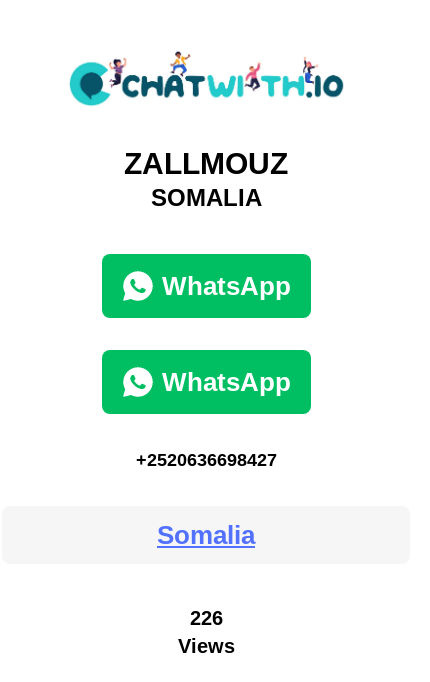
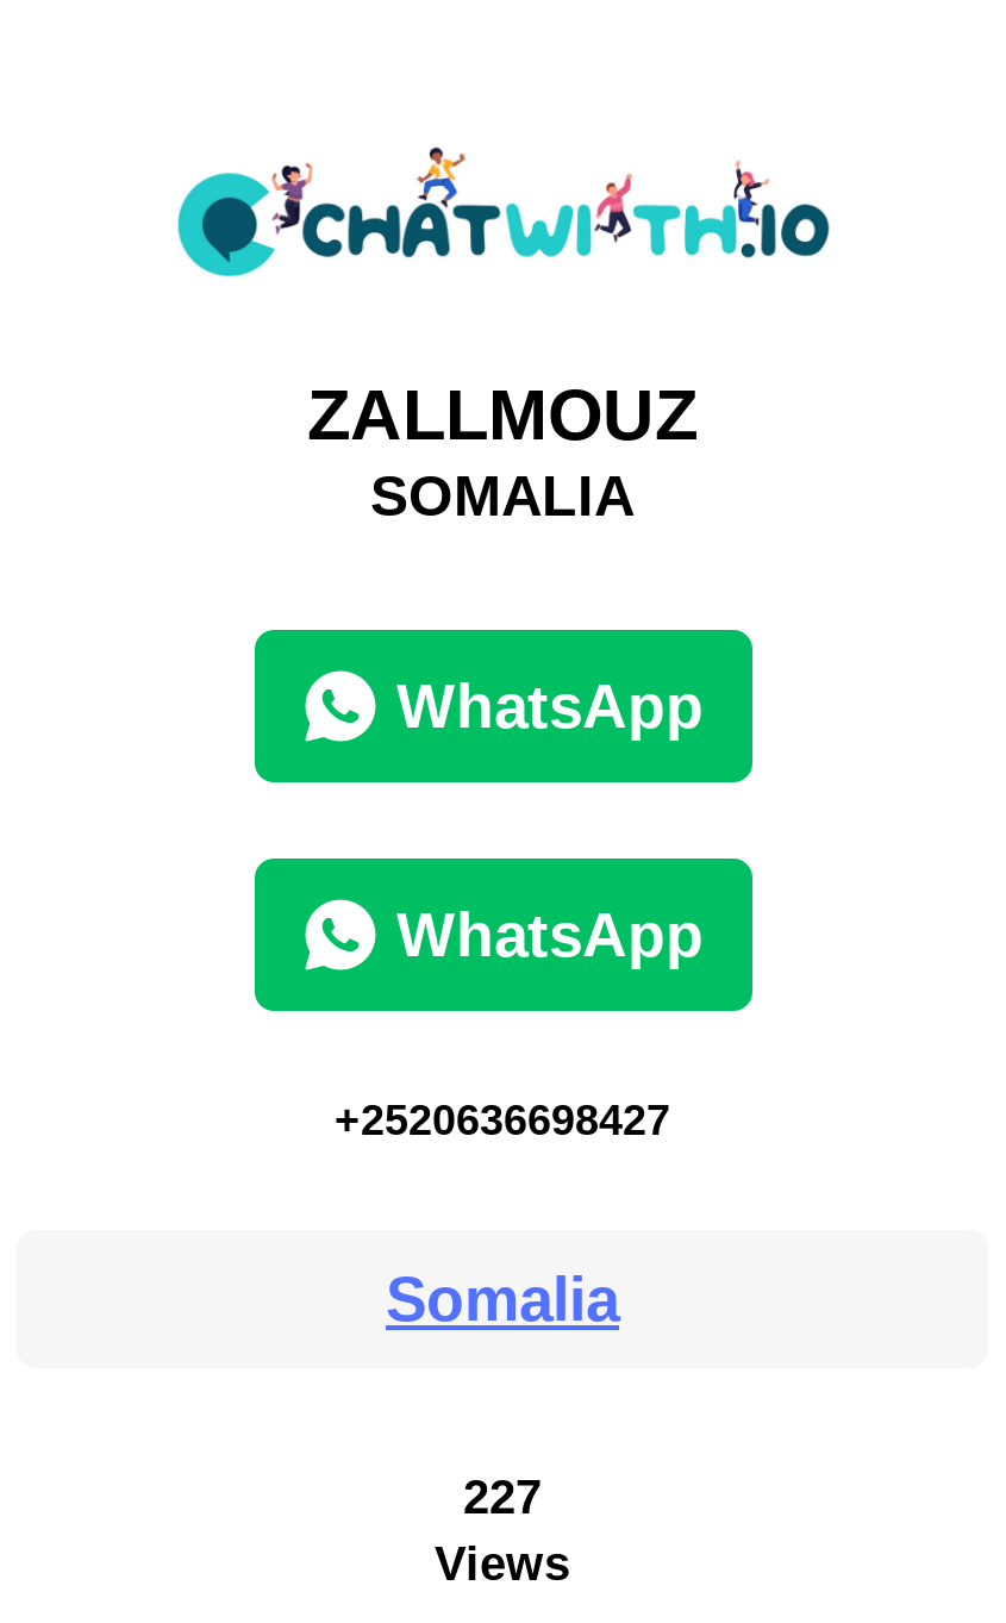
- 226
+ 227
